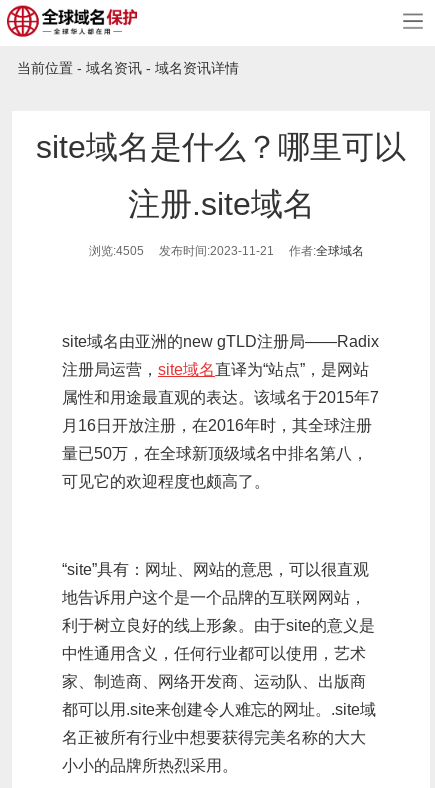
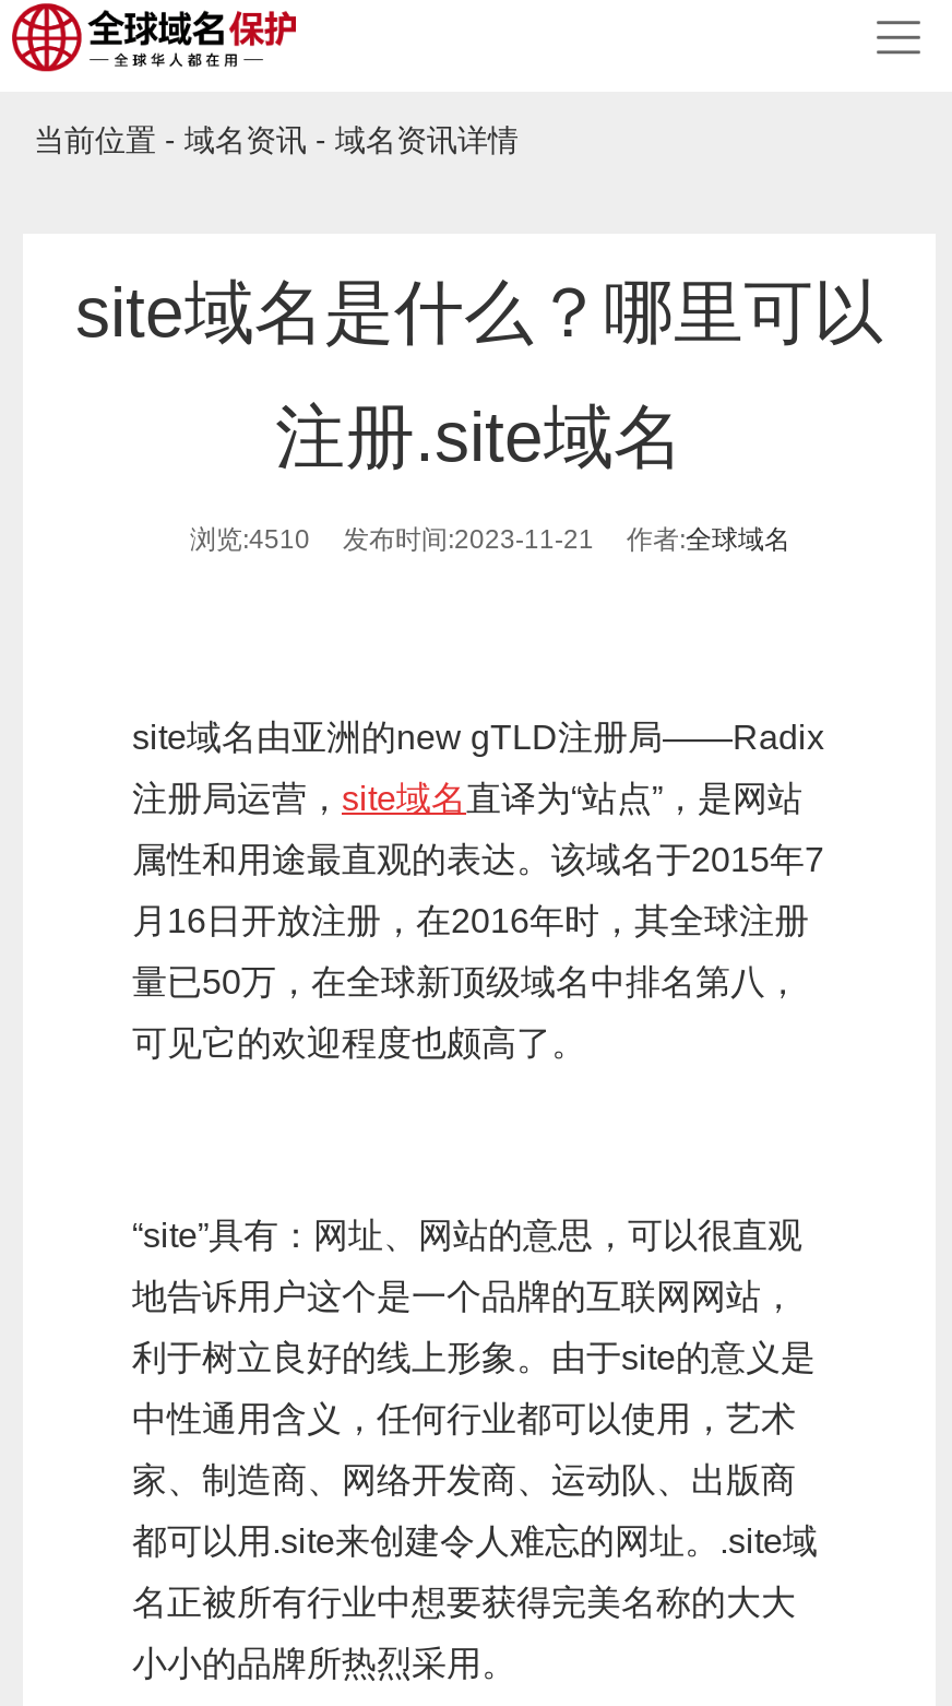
- 浏览:4505 发布时间:2023-11-21 作者:全球域名
+ 浏览:4510 发布时间:2023-11-21 作者:全球域名
